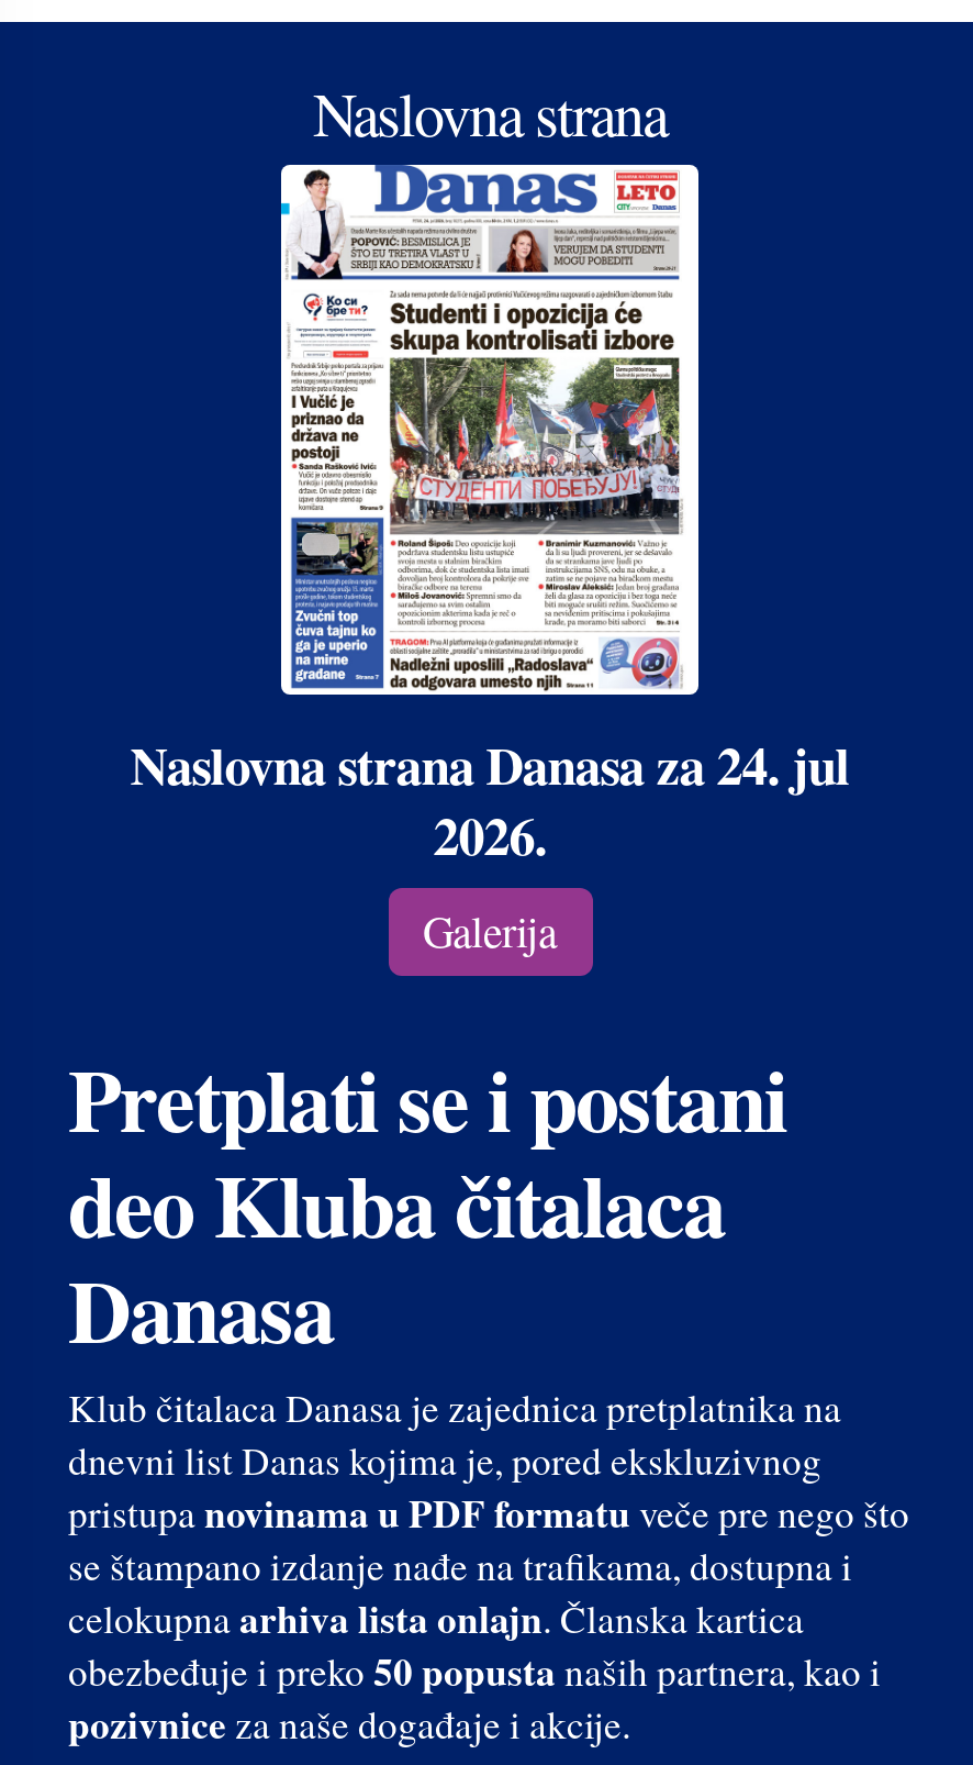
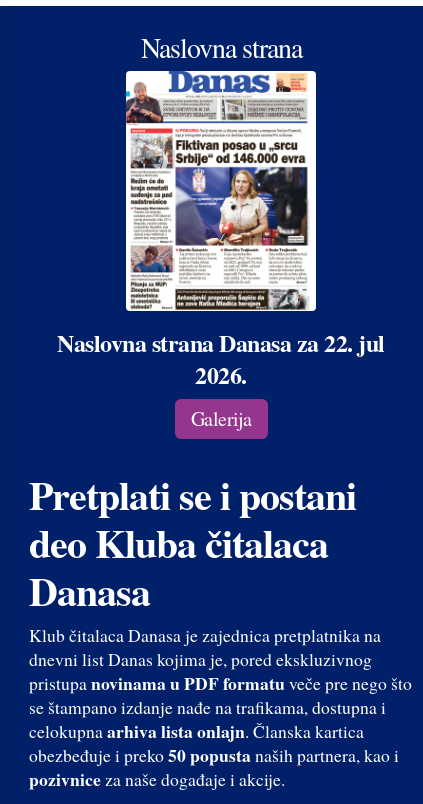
- [image]
- Naslovna strana Danasa za 24. jul
+ [image]
+ Naslovna strana Danasa za 22. jul
